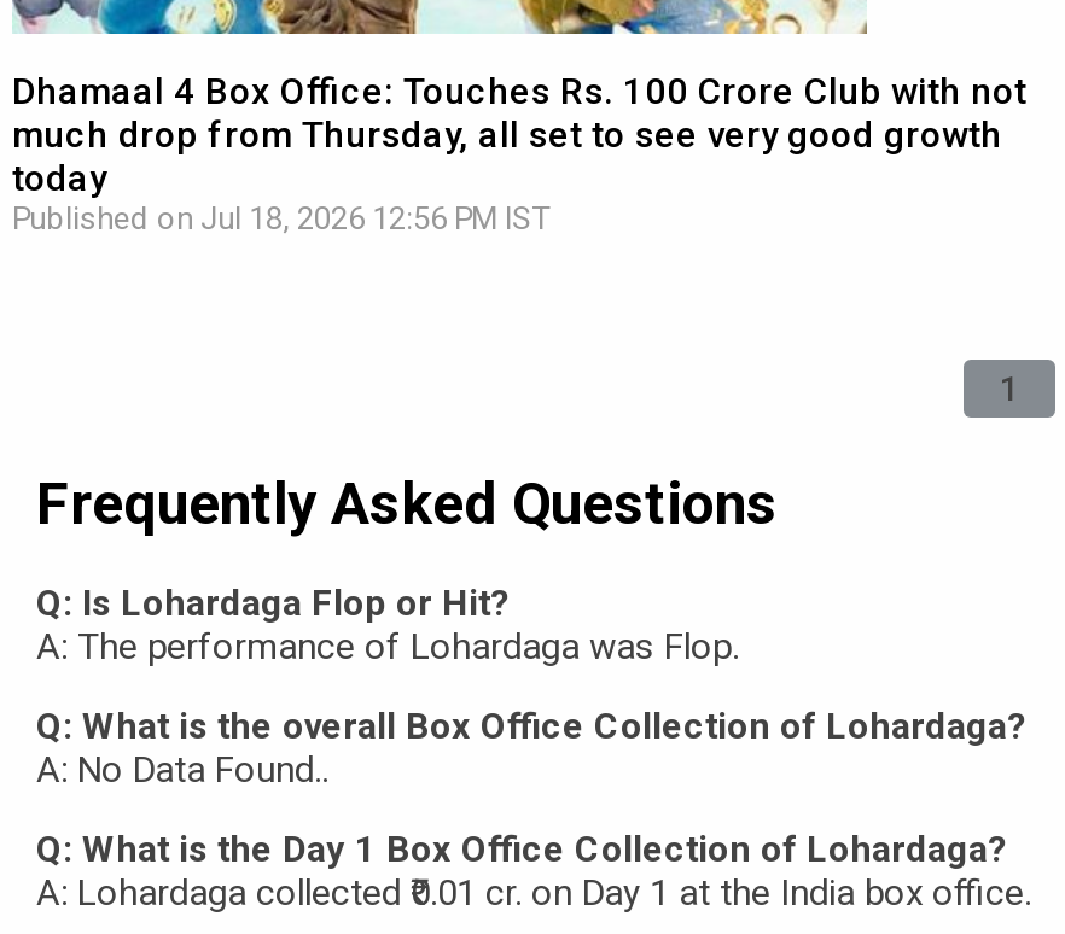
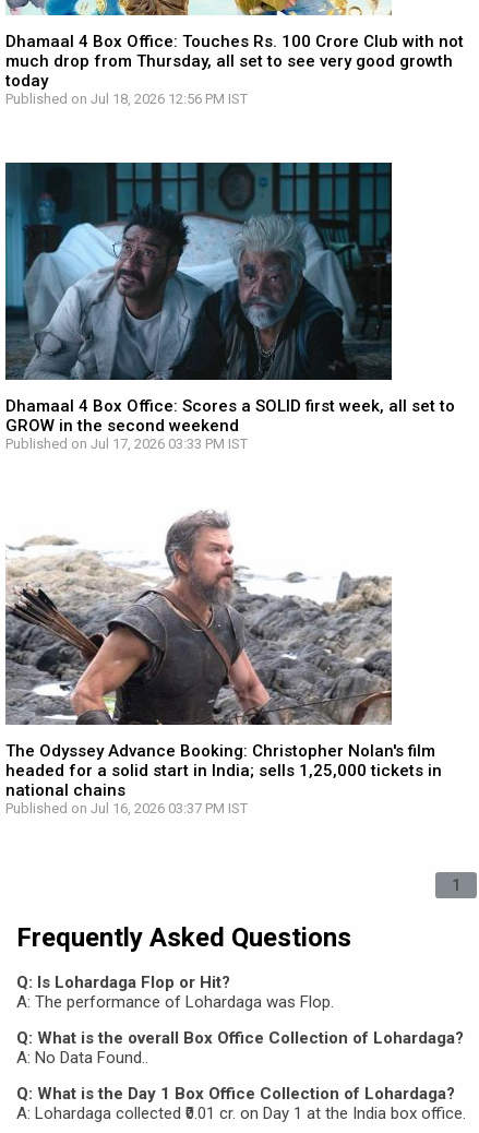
+ [image]
+ Dhamaal 4 Box Office: Scores a SOLID first week, all set to
+ GROW in the second weekend
+ Published on Jul 17, 2026 03:33 PM IST

+ [image]
+ The Odyssey Advance Booking: Christopher Nolan's film
+ headed for a solid start in India; sells 1,25,000 tickets in
+ national chains
+ Published on Jul 16, 2026 03:37 PM IST
